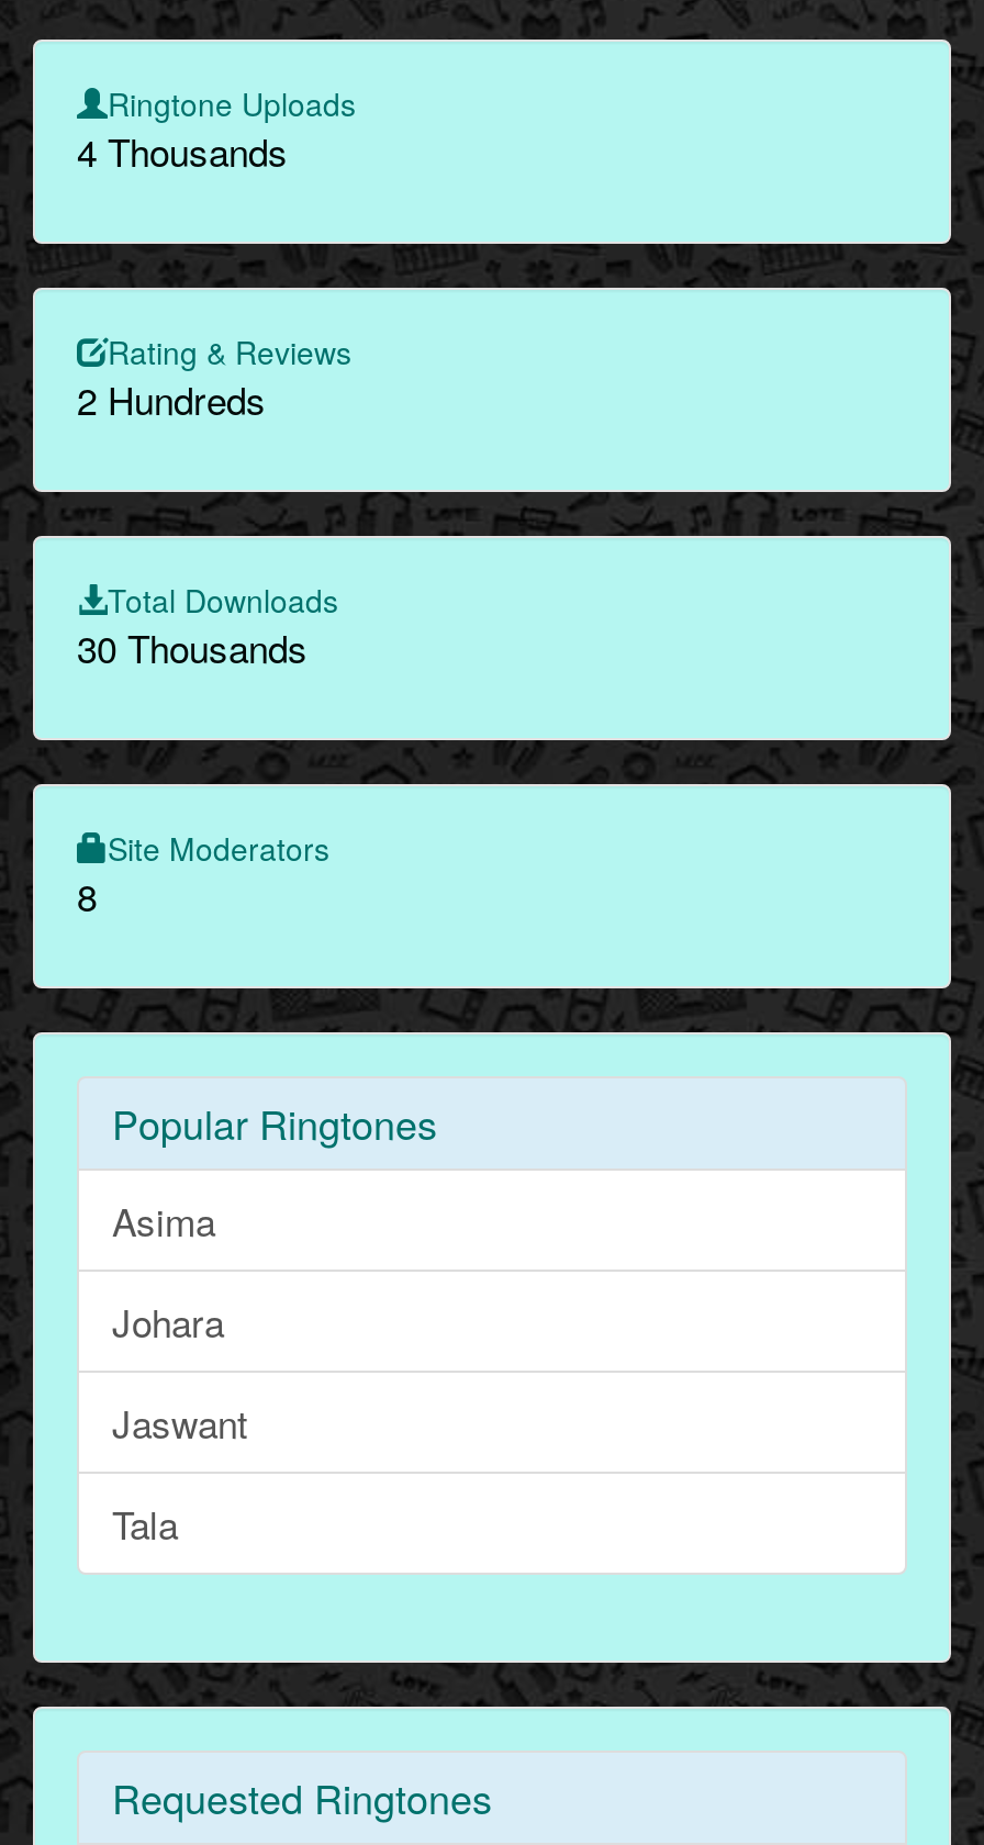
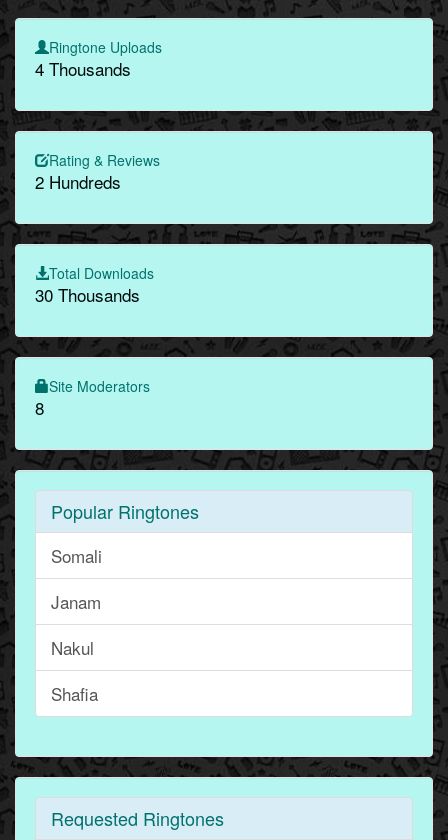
- Asima
+ Somali

- Johara
+ Janam

- Jaswant
+ Nakul

- Tala
+ Shafia
